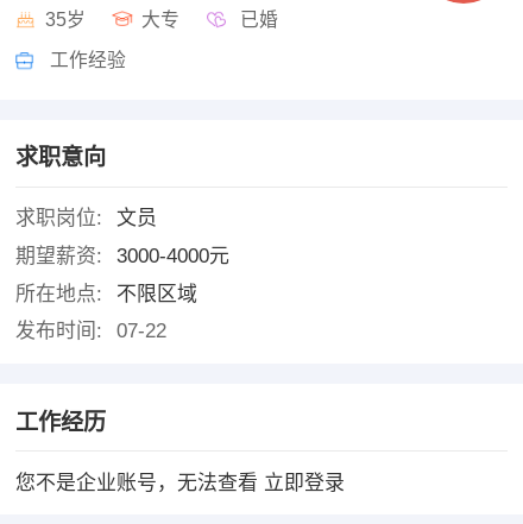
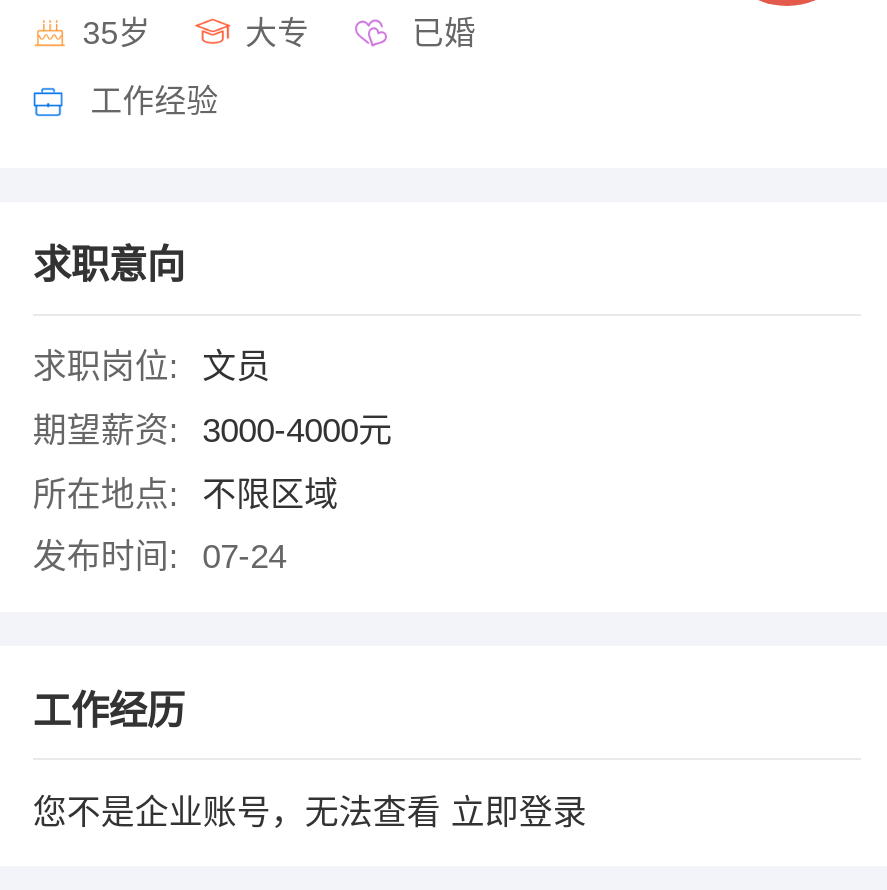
- 发布时间: 07-22
+ 发布时间: 07-24
